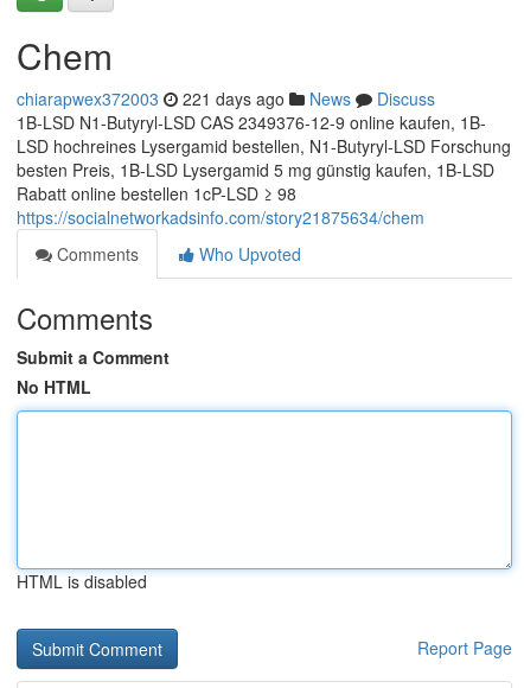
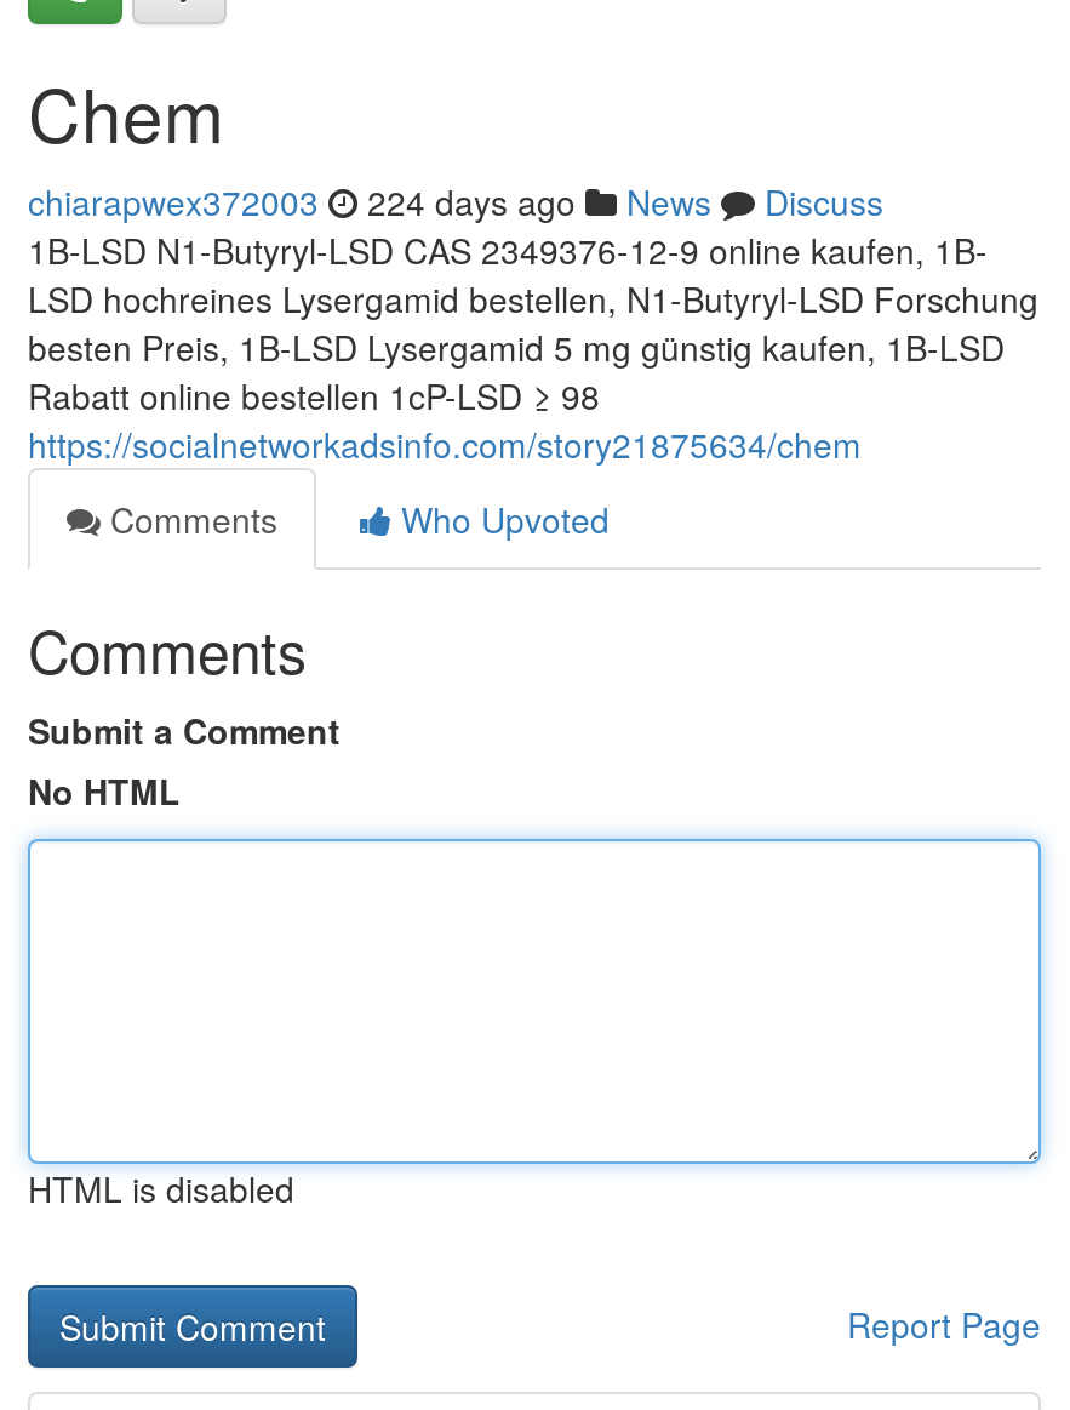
- chiarapwex372003 221 days ago News Discuss
+ chiarapwex372003 224 days ago News Discuss
